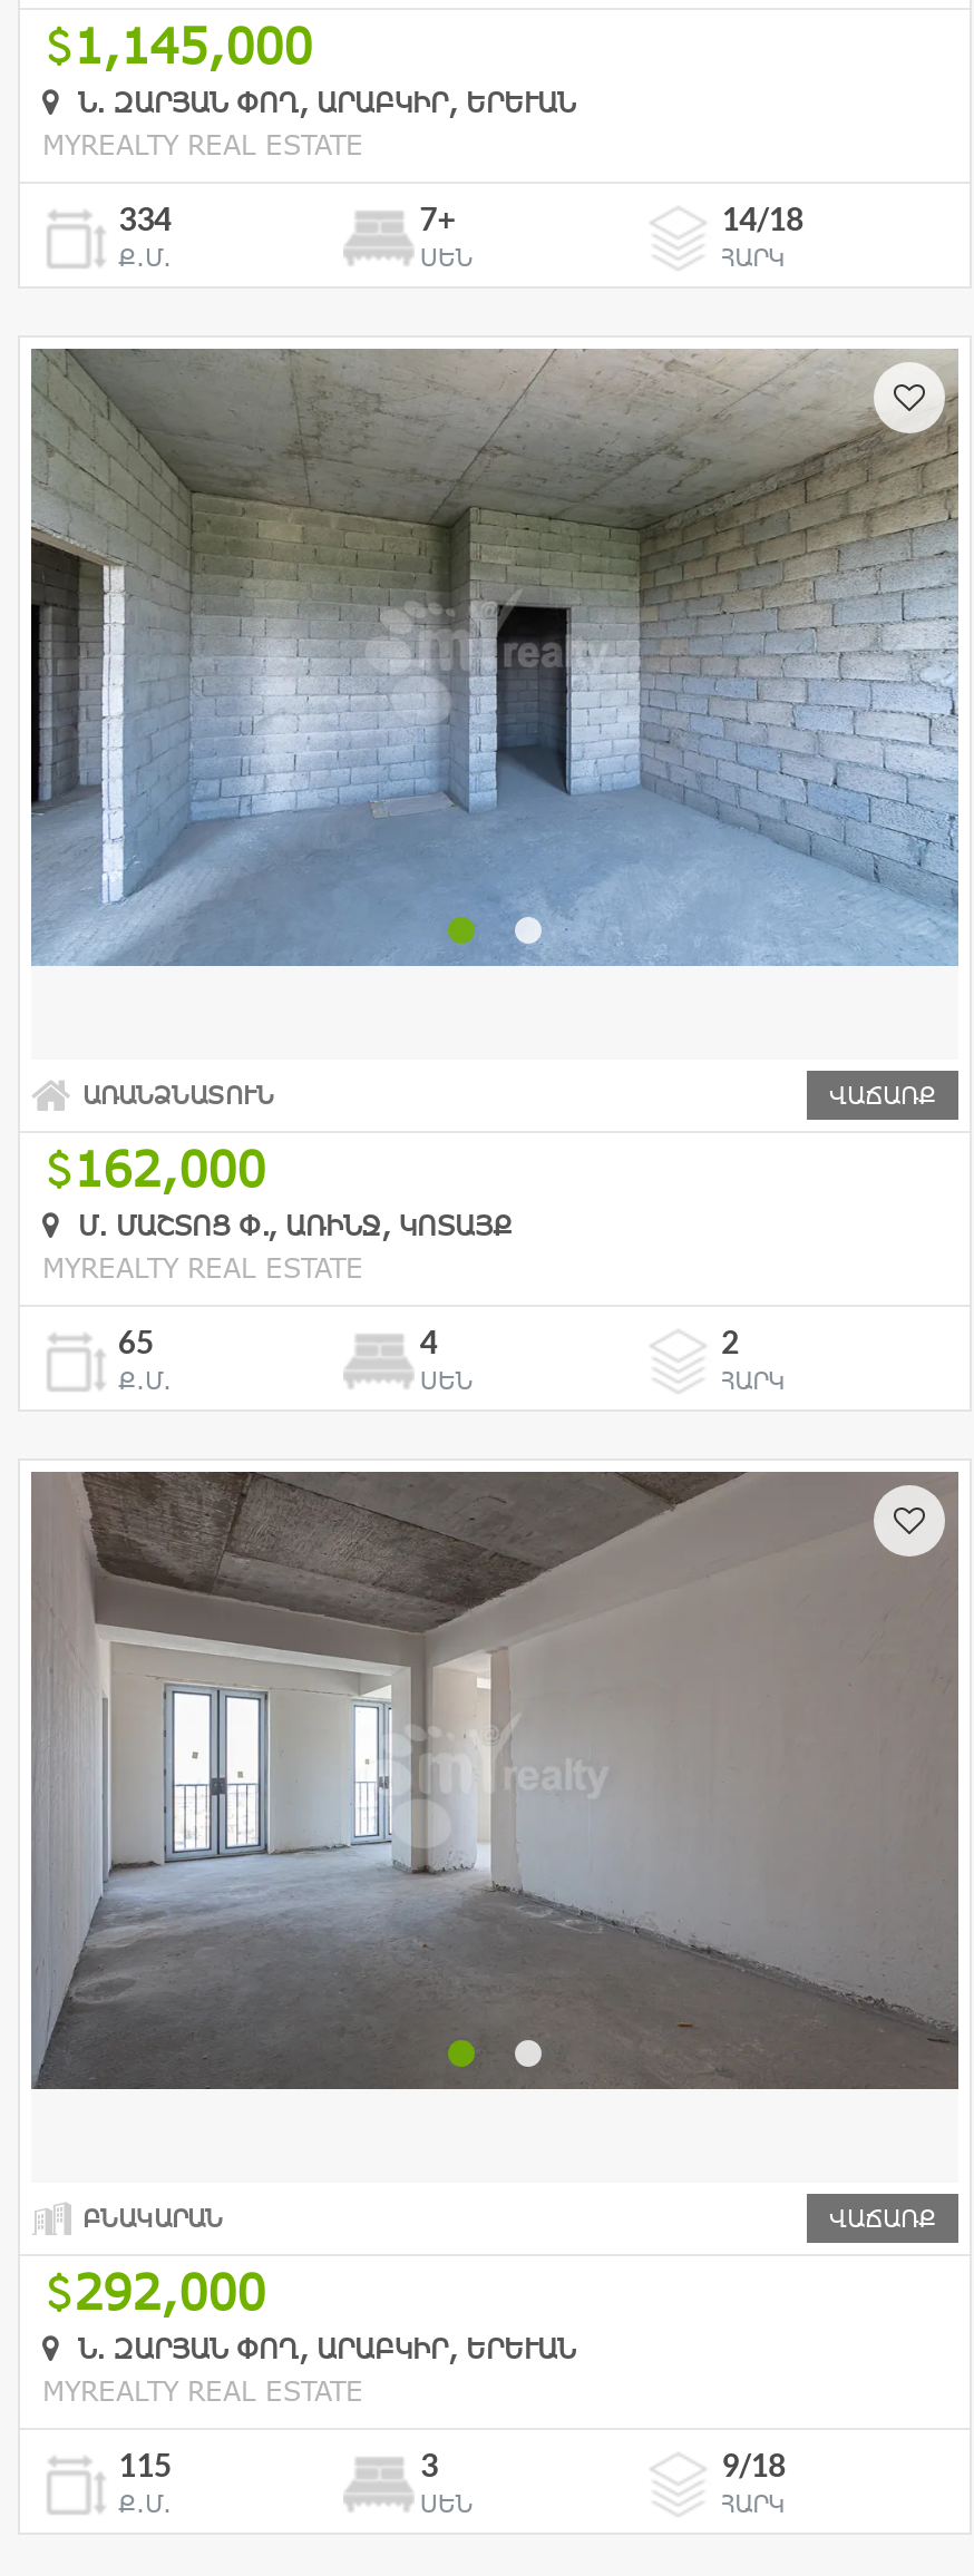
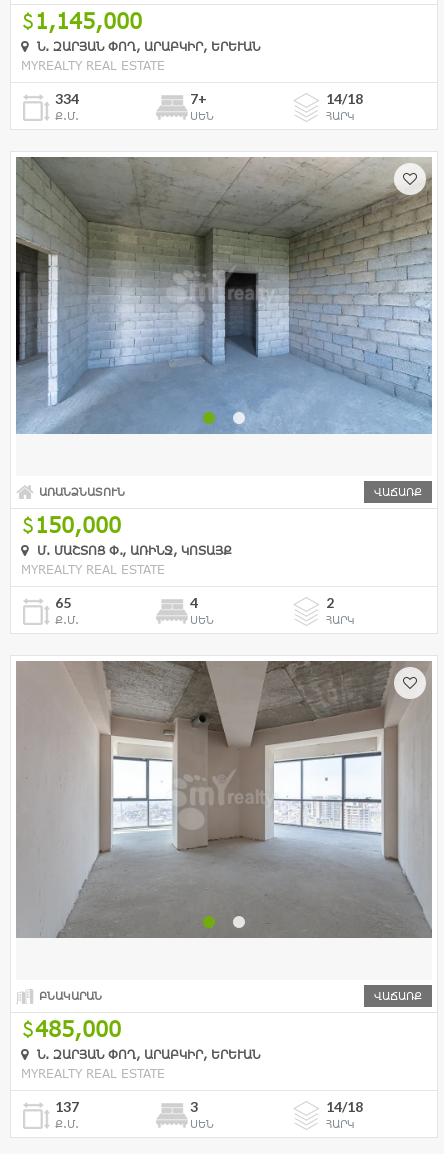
- 162,000
+ 150,000

- [image]
+ [image]

- 292,000
+ 485,000

- 115
+ 137

- 9/18
+ 14/18
